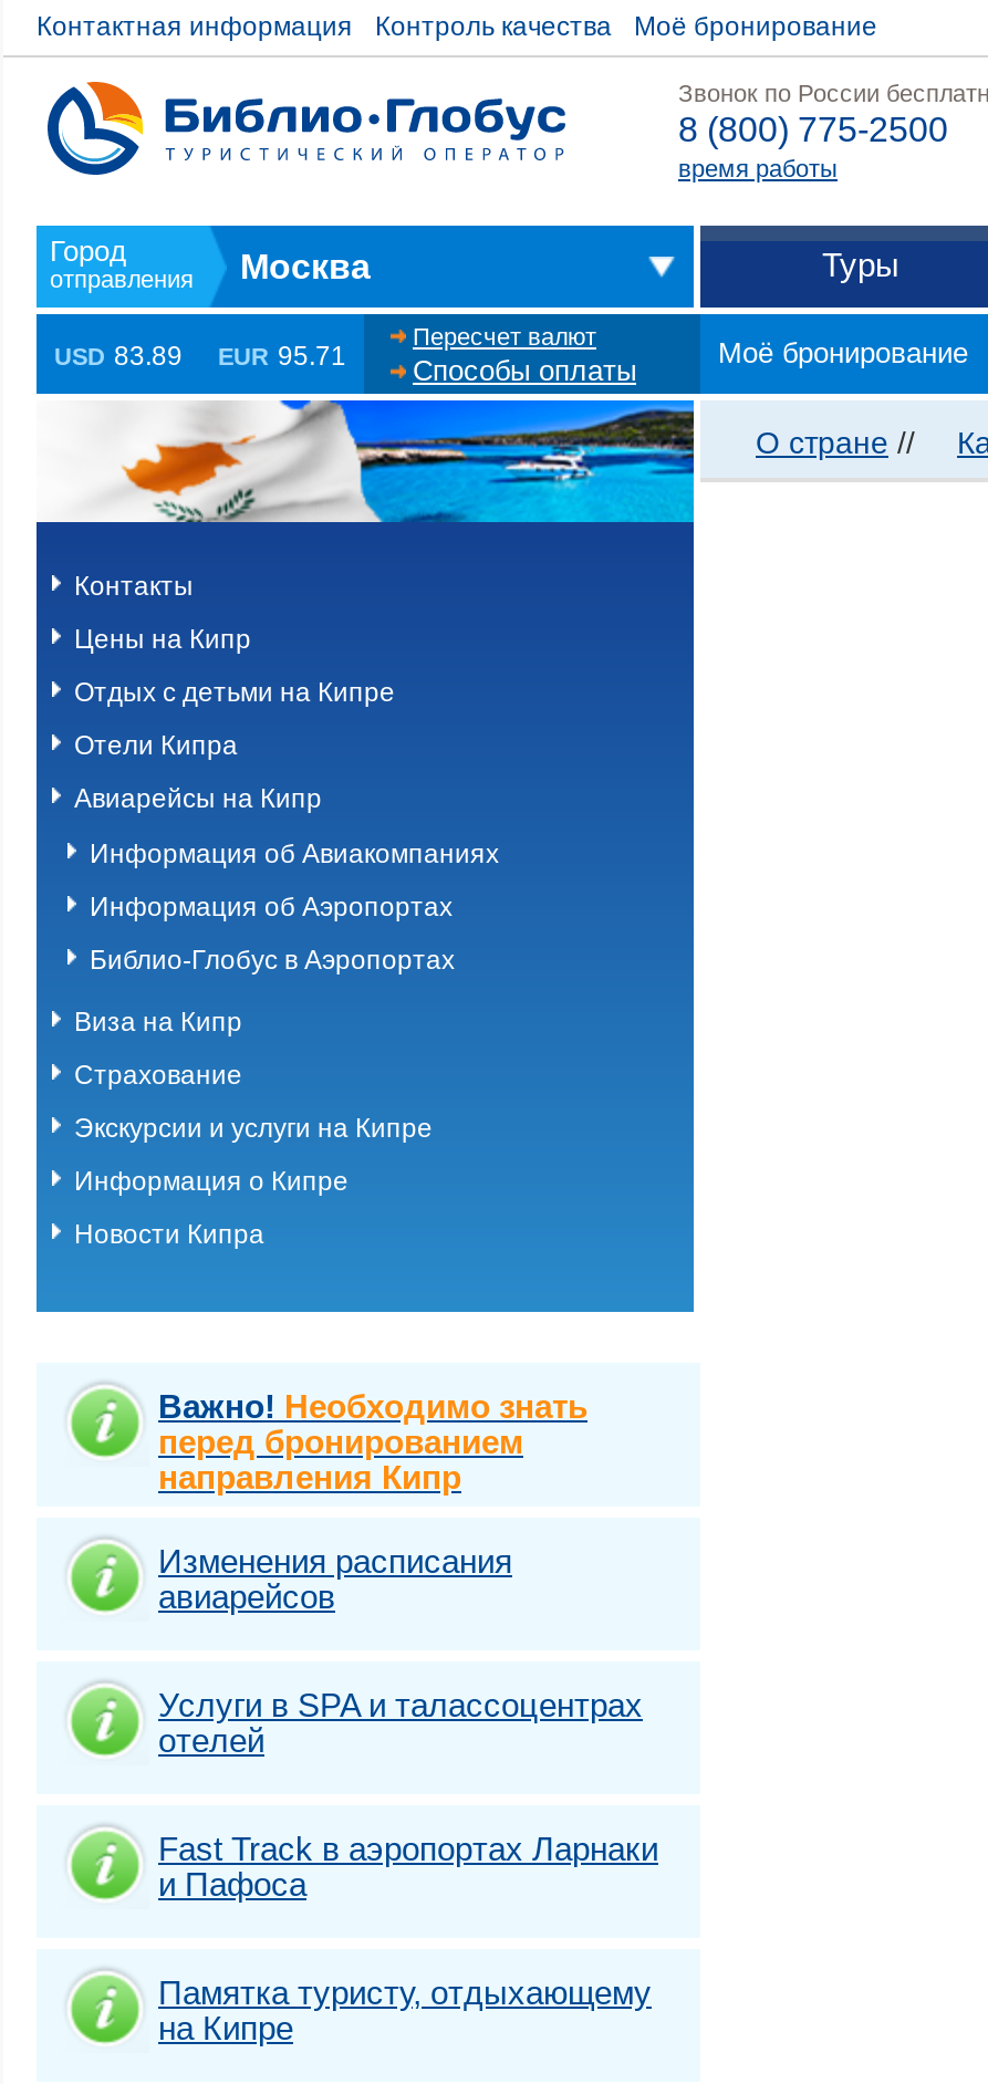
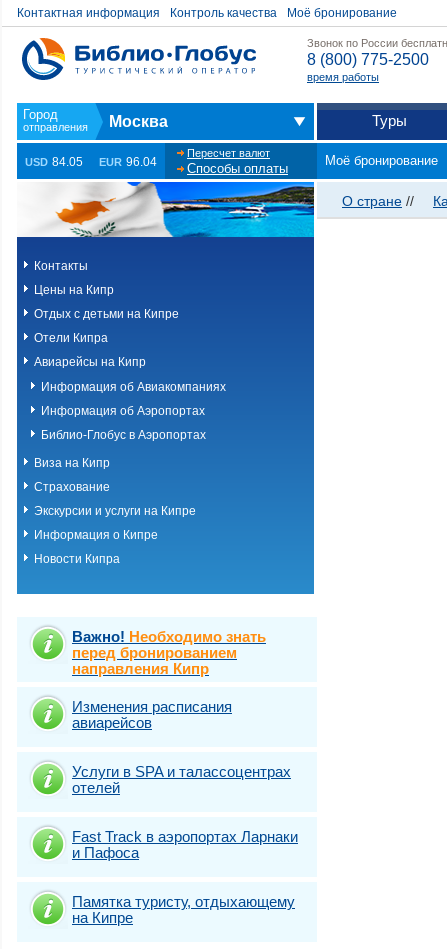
- USD 83.89
+ USD 84.05

- EUR 95.71
+ EUR 96.04
